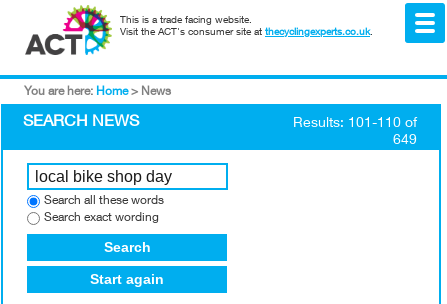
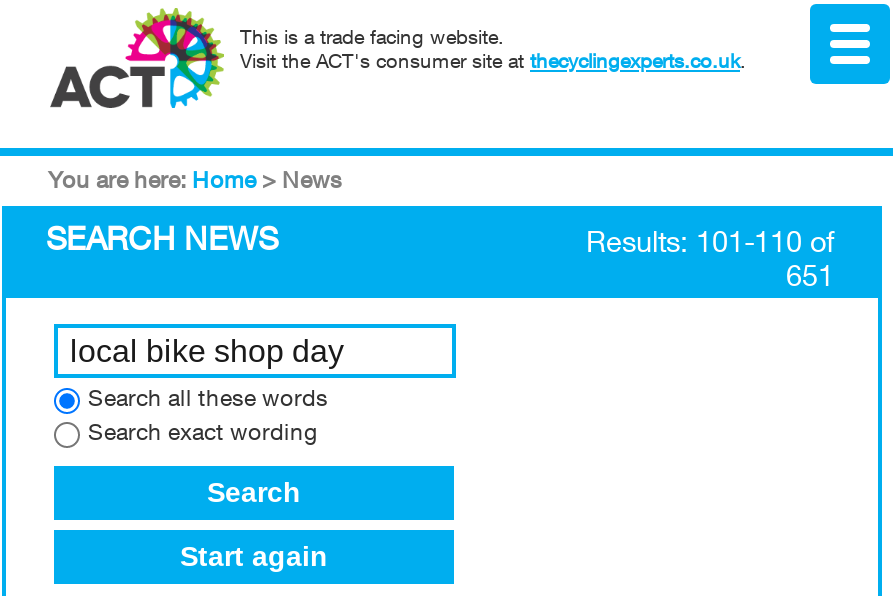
- 649
+ 651
